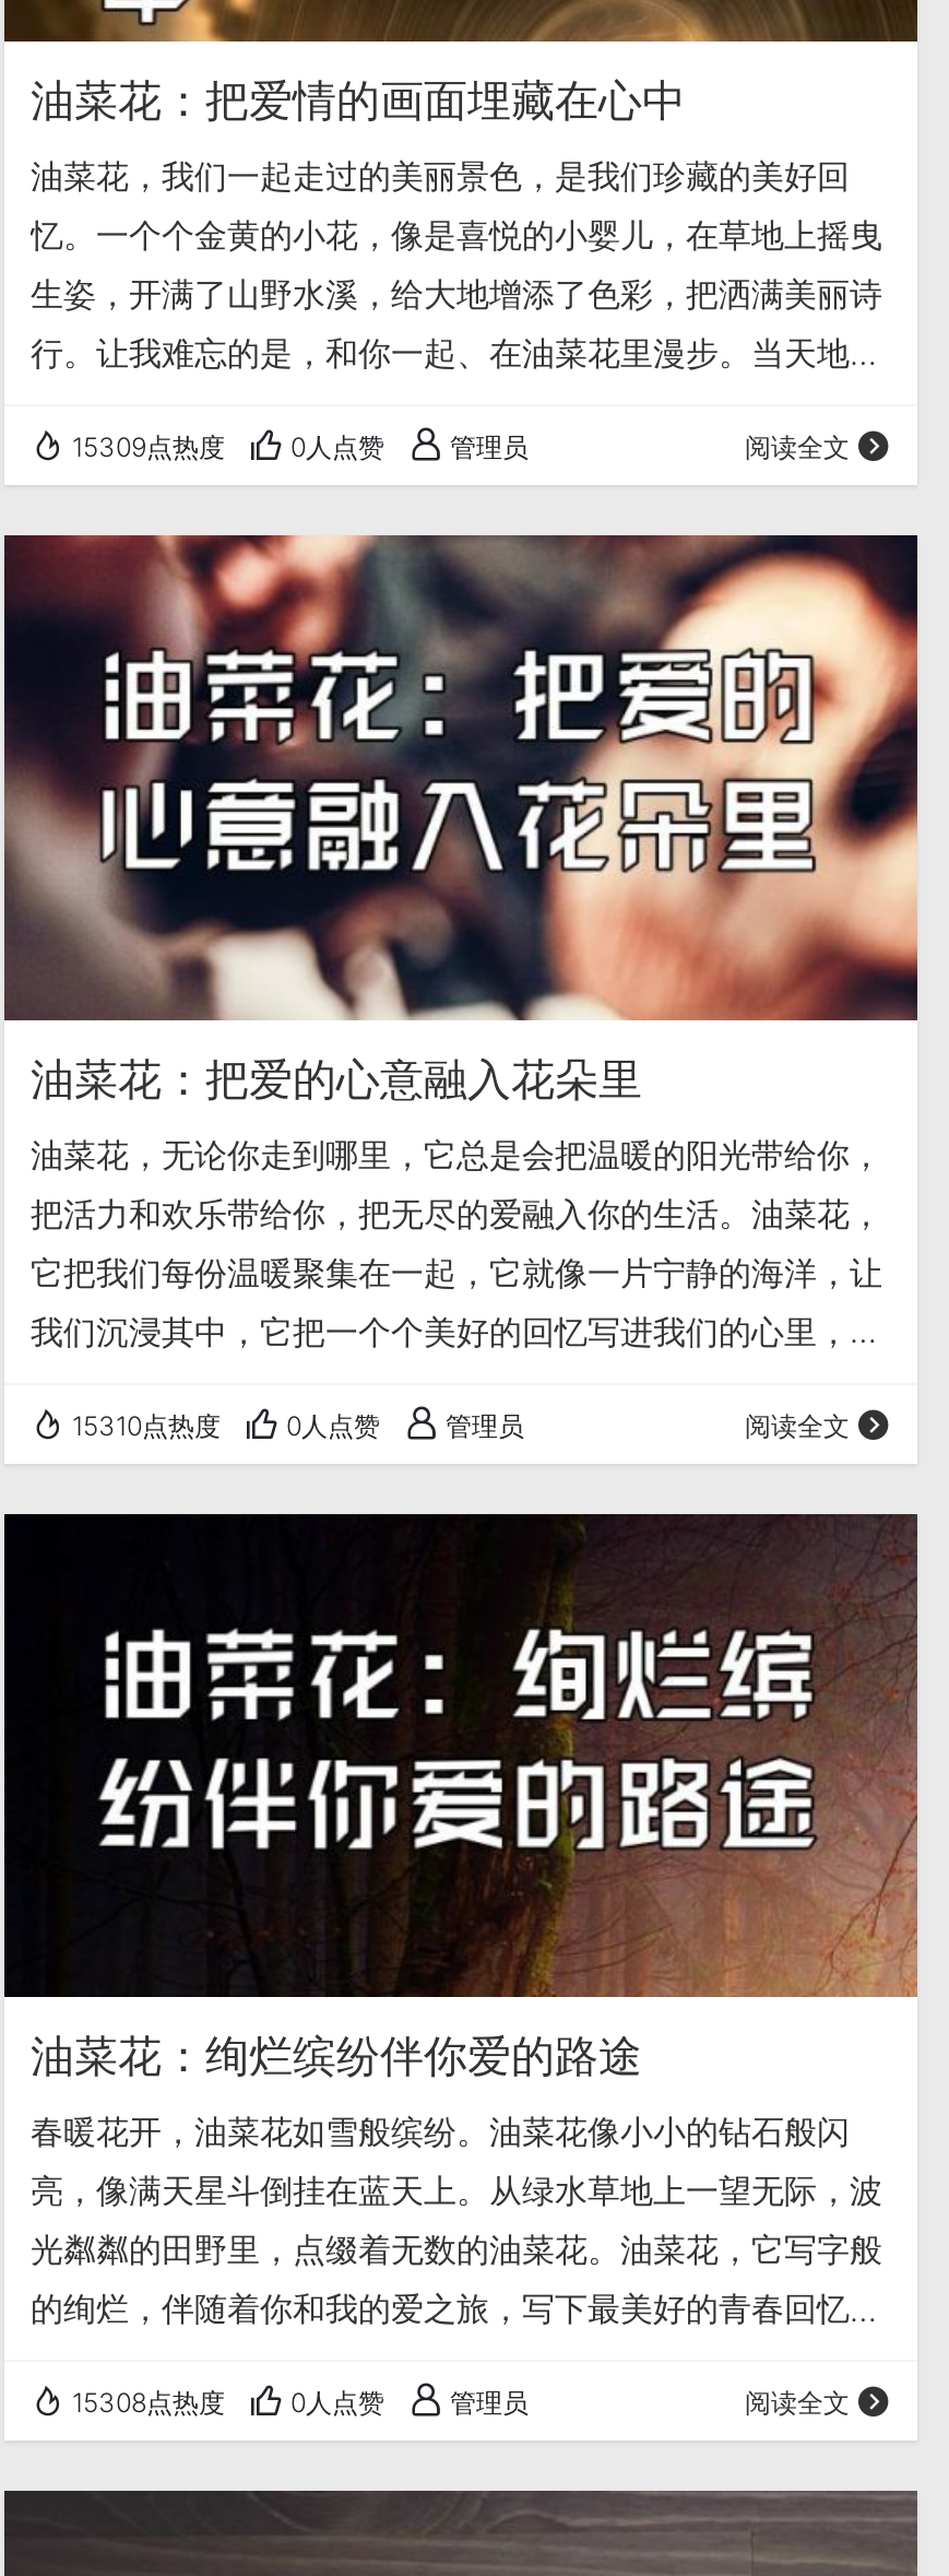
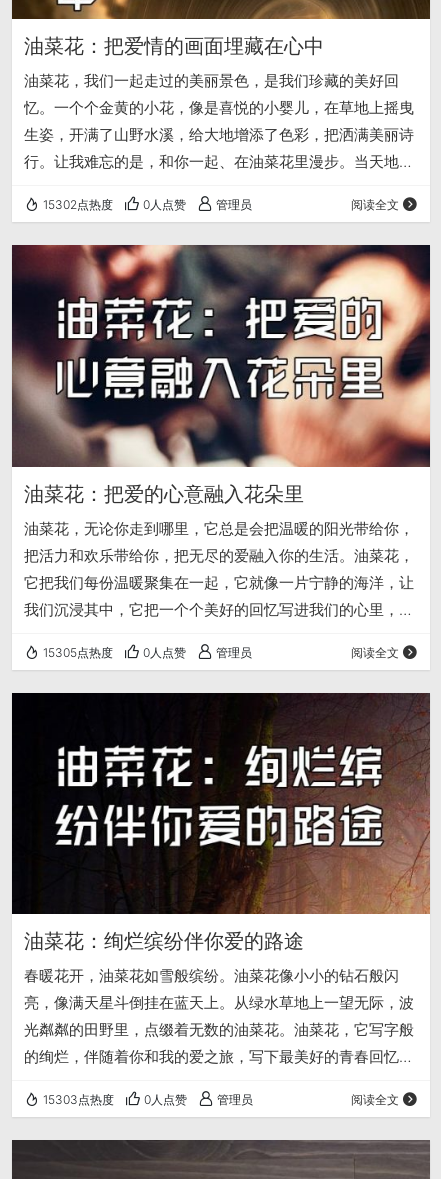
- 15309点热度 0人点赞 管理员
+ 15302点热度 0人点赞 管理员

- 15310点热度 0人点赞 管理员
+ 15305点热度 0人点赞 管理员

- 15308点热度 0人点赞 管理员
+ 15303点热度 0人点赞 管理员
